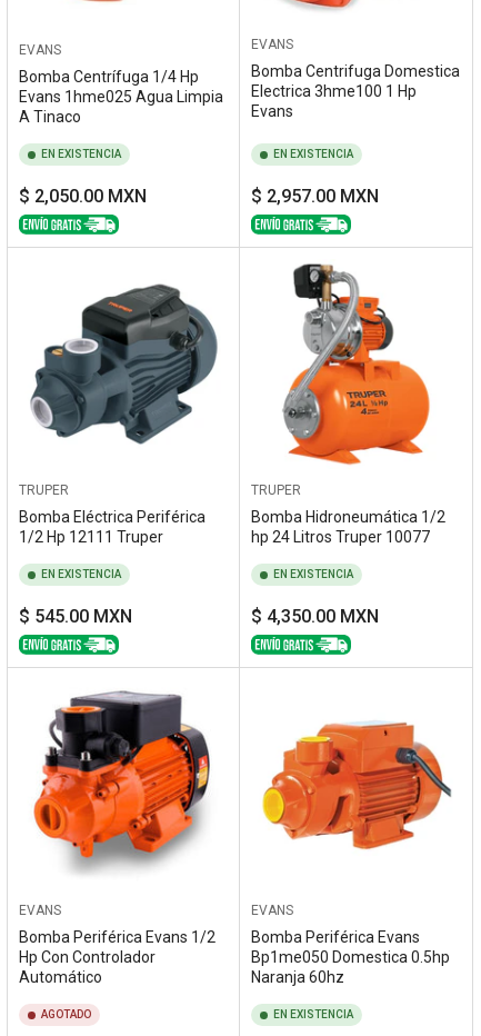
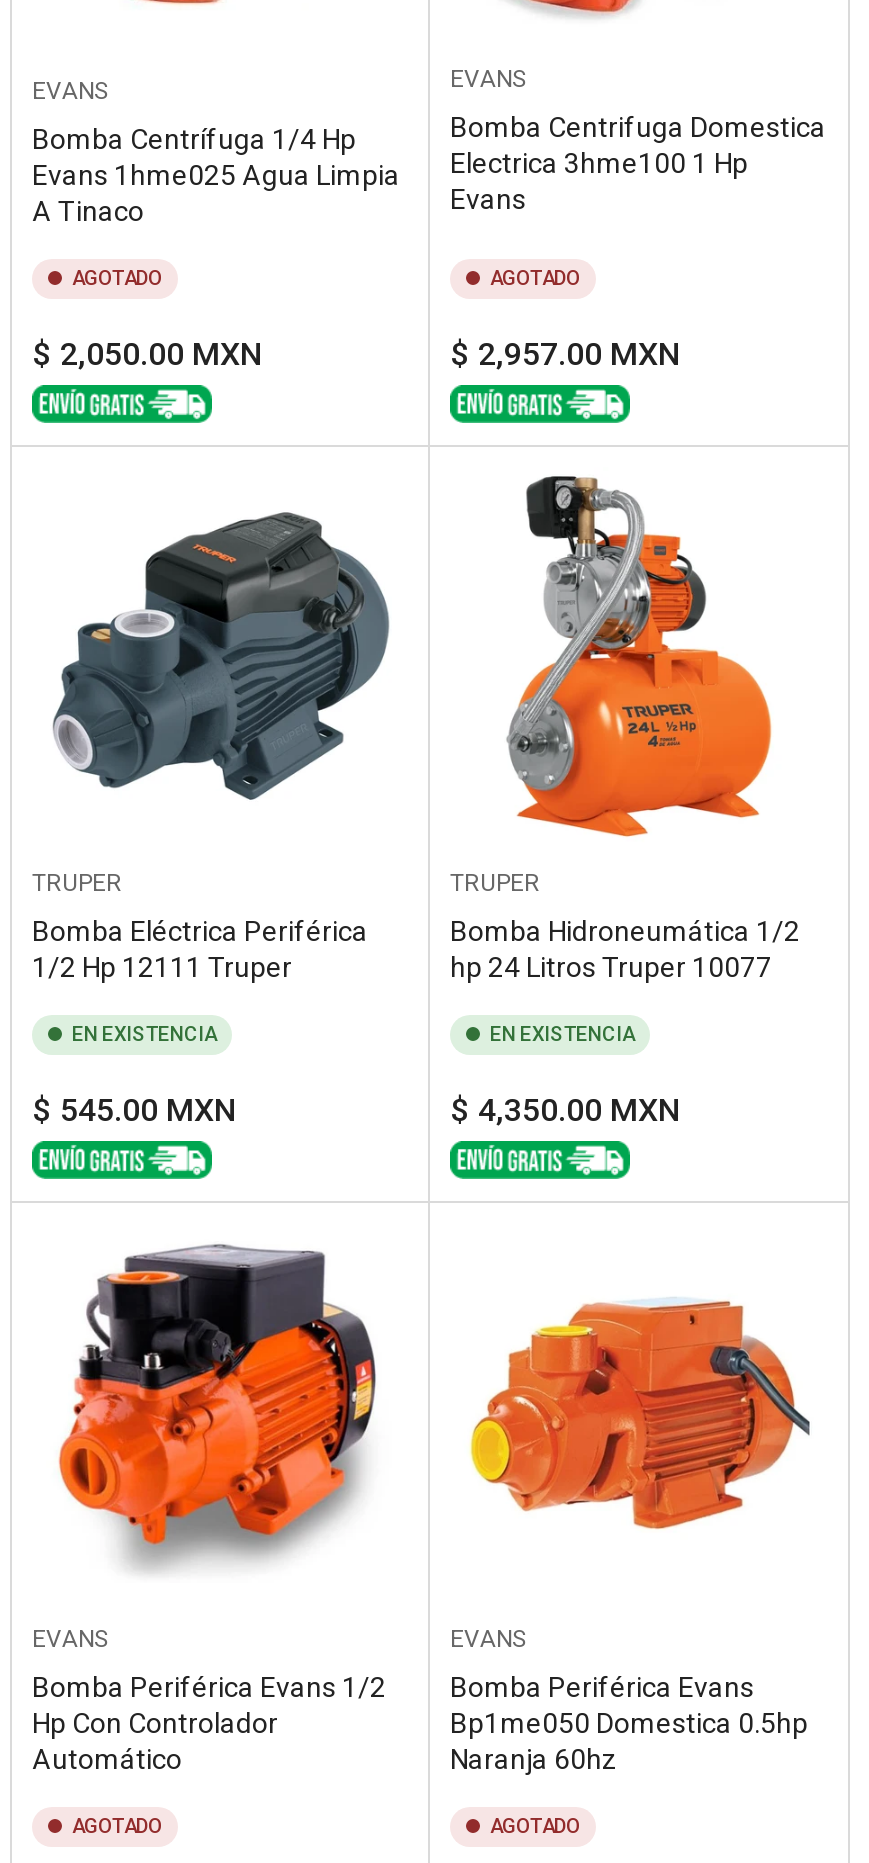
- EN EXISTENCIA
+ AGOTADO

- EN EXISTENCIA
+ AGOTADO

- EN EXISTENCIA
+ AGOTADO
